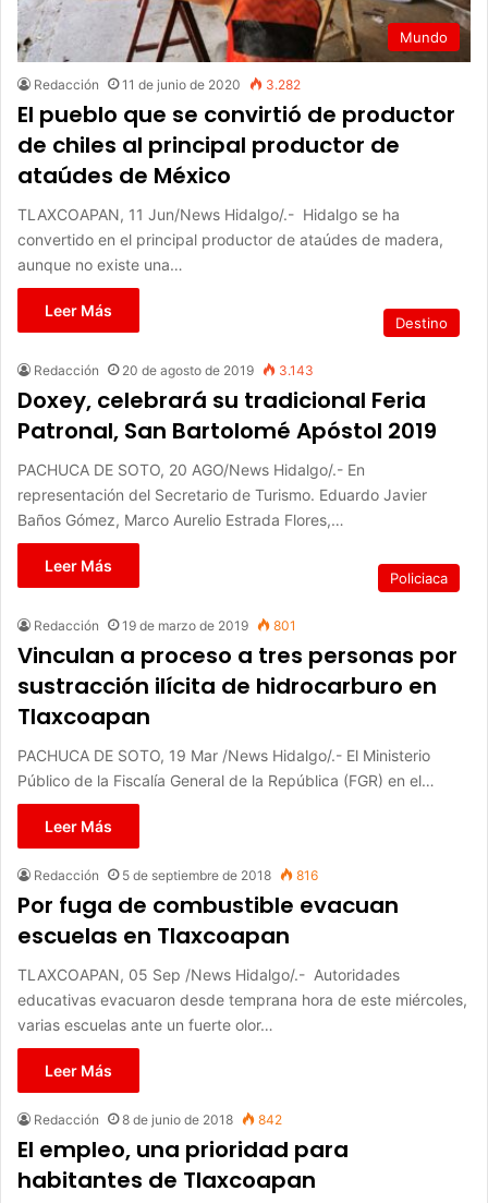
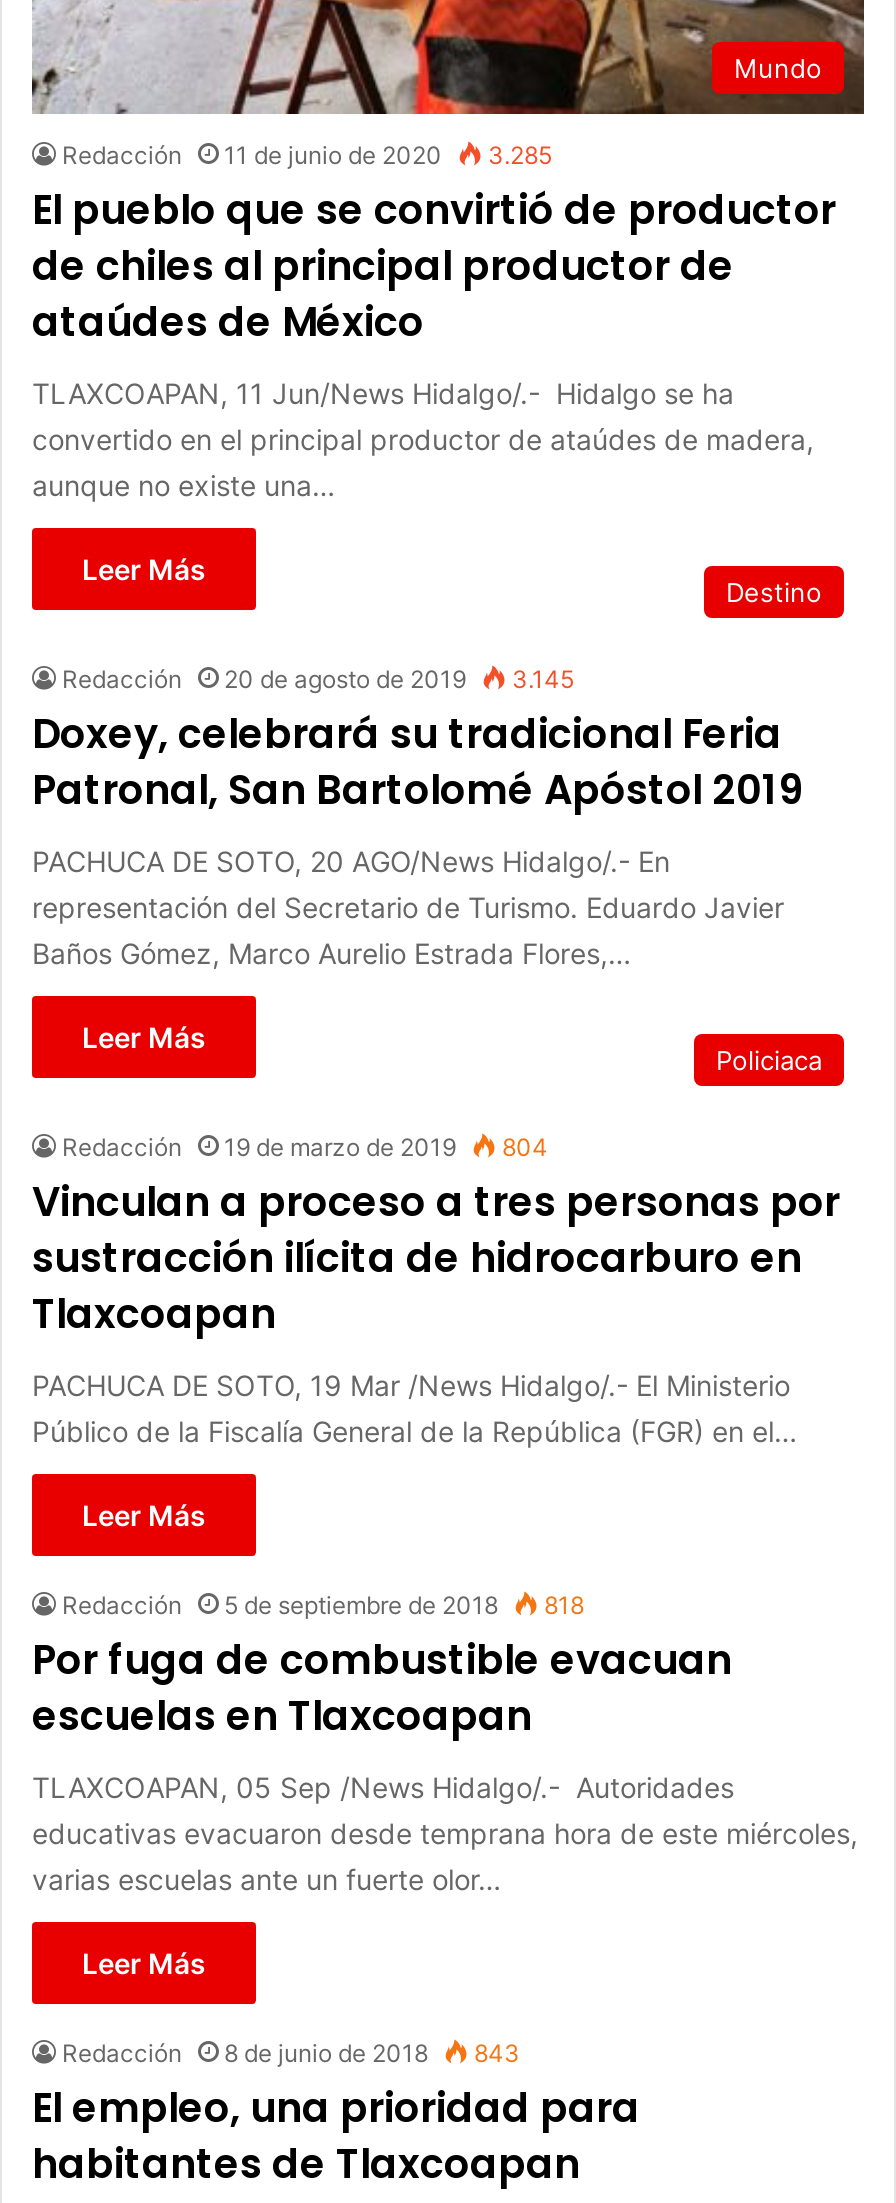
- Redacción 11 de junio de 2020 3.282
+ Redacción 11 de junio de 2020 3.285

- Redacción 20 de agosto de 2019 3.143
+ Redacción 20 de agosto de 2019 3.145

- Redacción 19 de marzo de 2019 801
+ Redacción 19 de marzo de 2019 804

- Redacción 5 de septiembre de 2018 816
+ Redacción 5 de septiembre de 2018 818

- Redacción 8 de junio de 2018 842
+ Redacción 8 de junio de 2018 843
